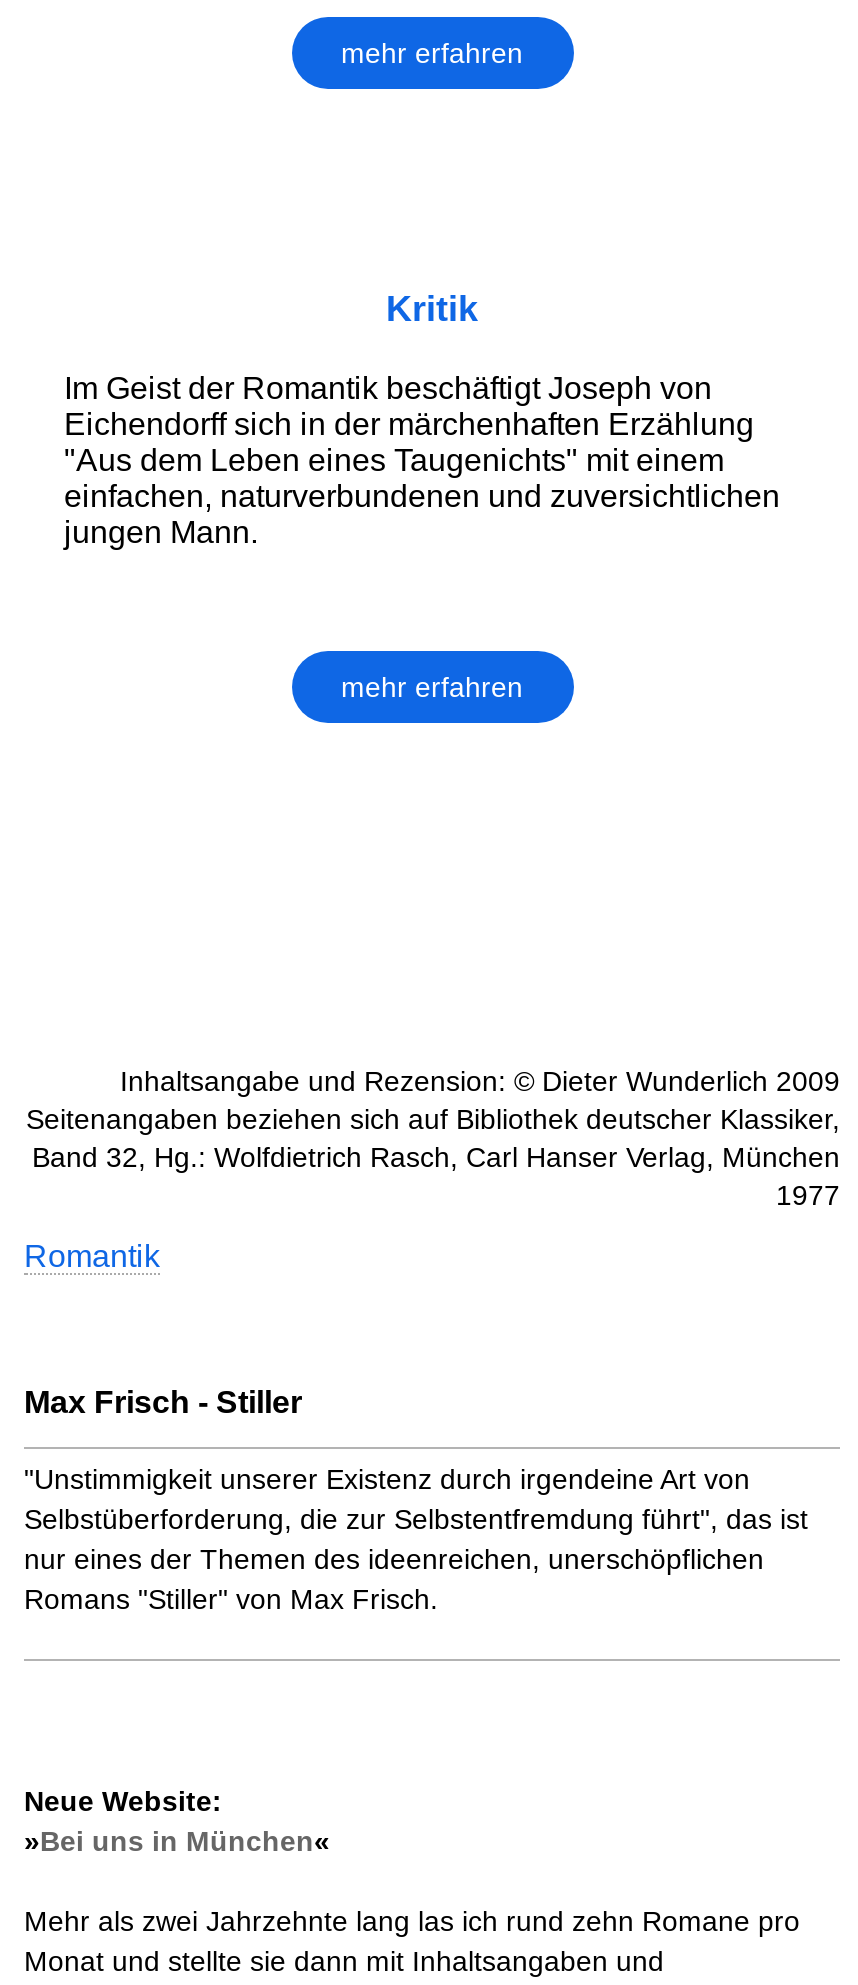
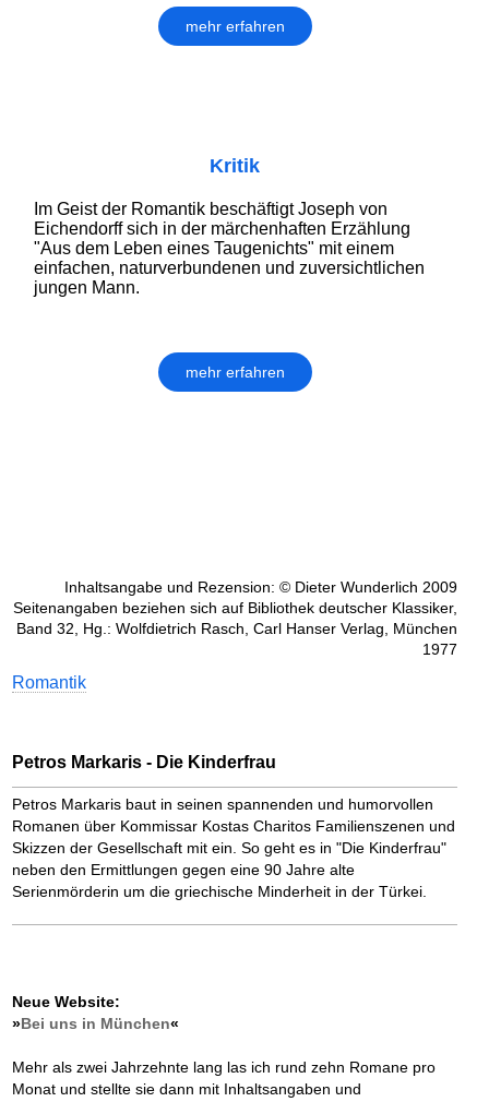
- Max Frisch - Stiller
+ Petros Markaris - Die Kinderfrau

- "Unstimmigkeit unserer Existenz durch irgendeine Art von
- Selbstüberforderung, die zur Selbstentfremdung führt", das ist
- nur eines der Themen des ideenreichen, unerschöpflichen
- Romans "Stiller" von Max Frisch.
+ Petros Markaris baut in seinen spannenden und humorvollen
+ Romanen über Kommissar Kostas Charitos Familienszenen und
+ Skizzen der Gesellschaft mit ein. So geht es in "Die Kinderfrau"
+ neben den Ermittlungen gegen eine 90 Jahre alte
+ Serienmörderin um die griechische Minderheit in der Türkei.
